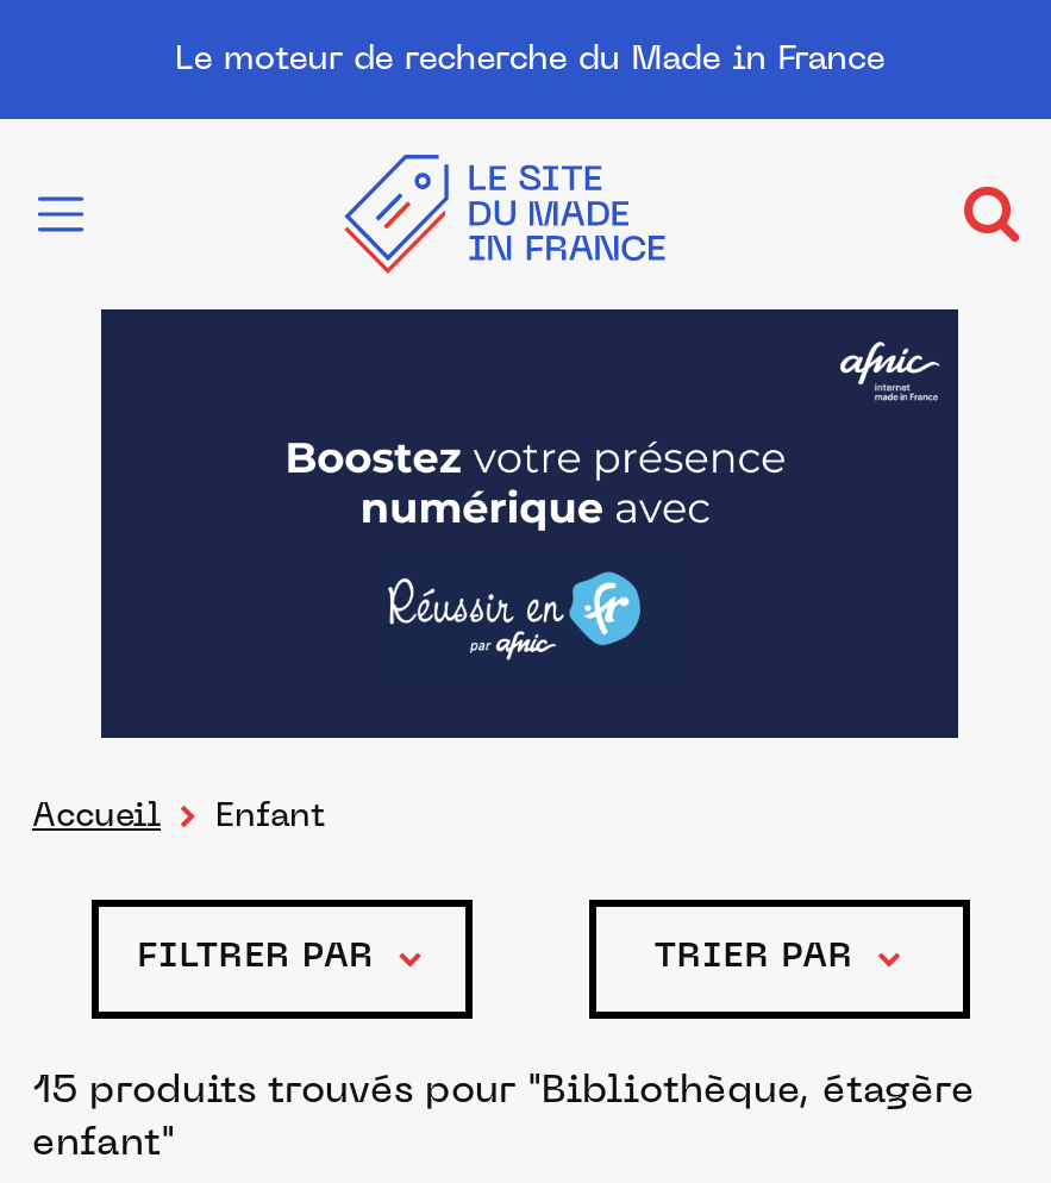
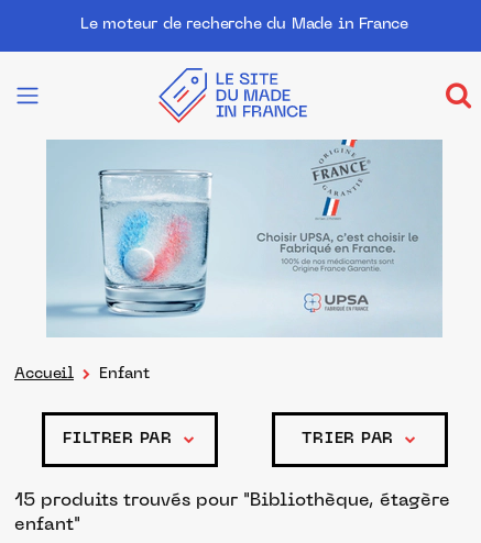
- [image]
+ [image]
